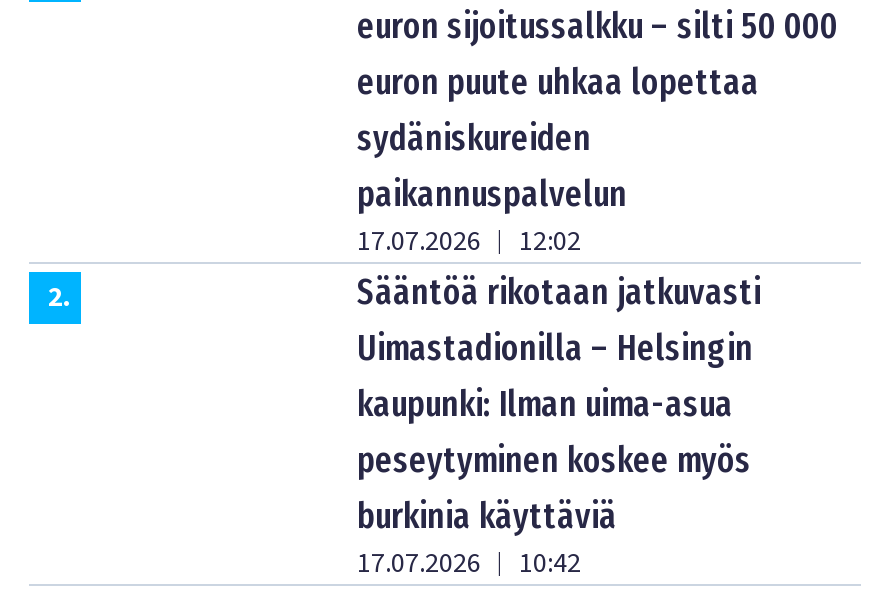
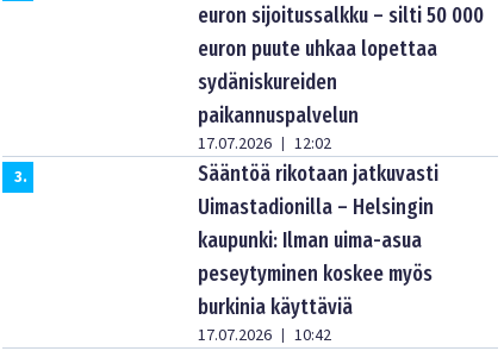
- 2.
+ 3.
